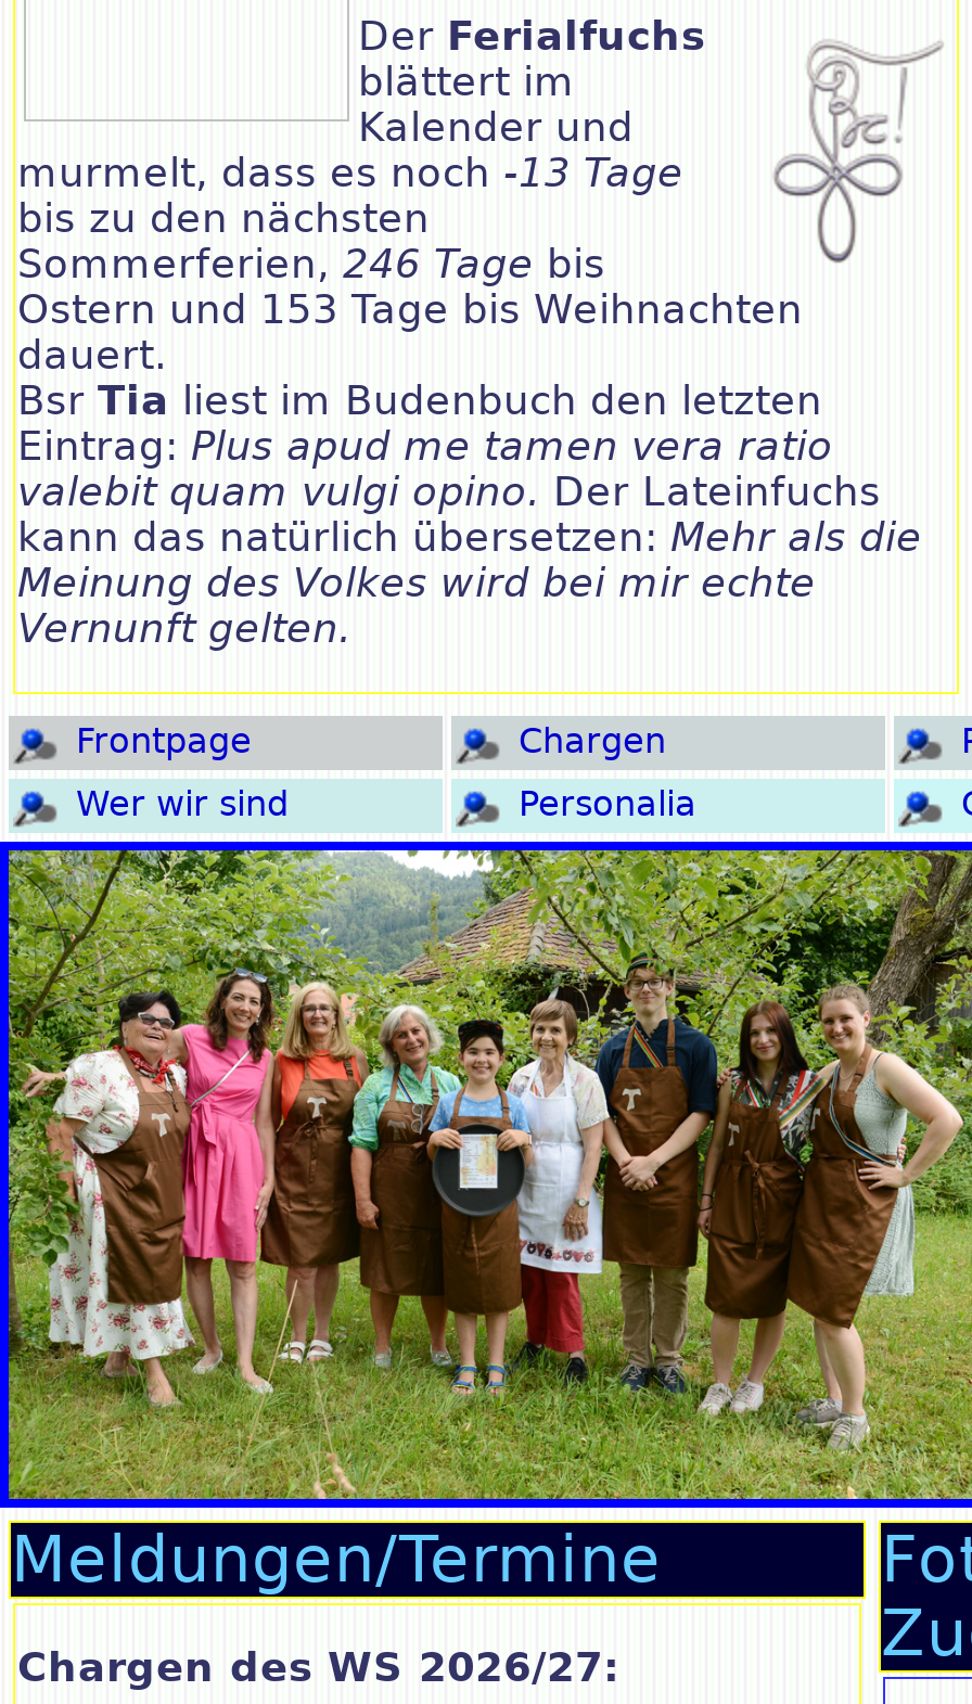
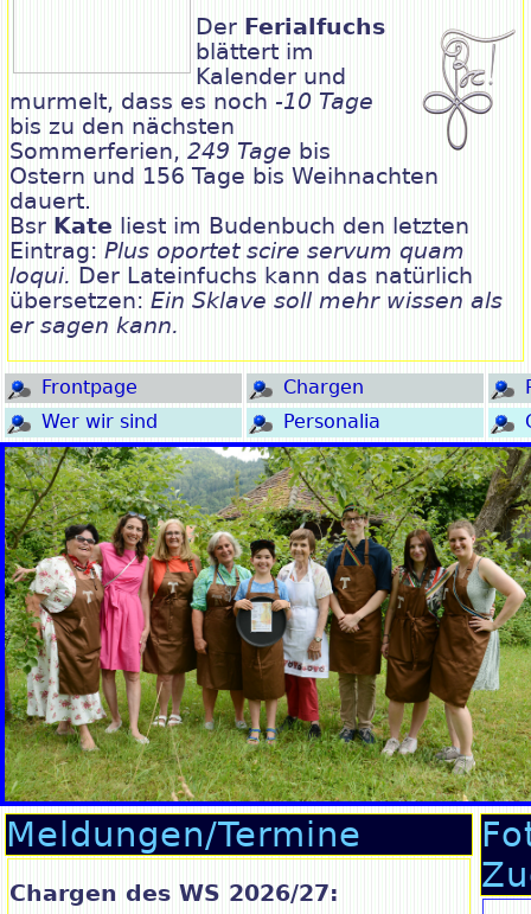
- murmelt, dass es noch -13 Tage
+ murmelt, dass es noch -10 Tage

- Sommerferien, 246 Tage bis
+ Sommerferien, 249 Tage bis

- Ostern und 153 Tage bis Weihnachten
+ Ostern und 156 Tage bis Weihnachten

- Bsr Tia liest im Budenbuch den letzten
- Eintrag: Plus apud me tamen vera ratio
- valebit quam vulgi opino. Der Lateinfuchs
- kann das natürlich übersetzen: Mehr als die
- Meinung des Volkes wird bei mir echte
- Vernunft gelten.
+ Bsr Kate liest im Budenbuch den letzten
+ Eintrag: Plus oportet scire servum quam
+ loqui. Der Lateinfuchs kann das natürlich
+ übersetzen: Ein Sklave soll mehr wissen als
+ er sagen kann.
